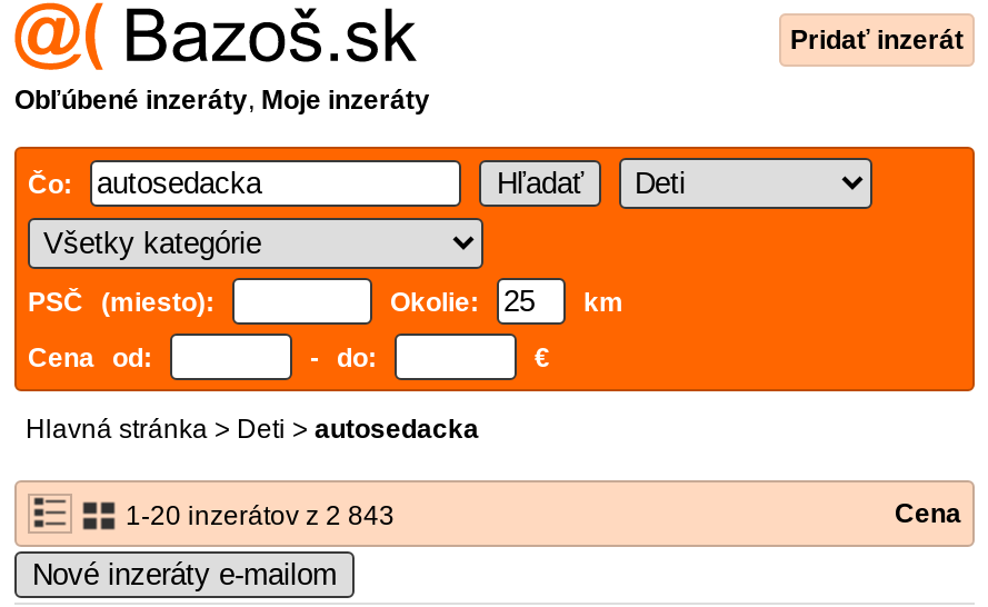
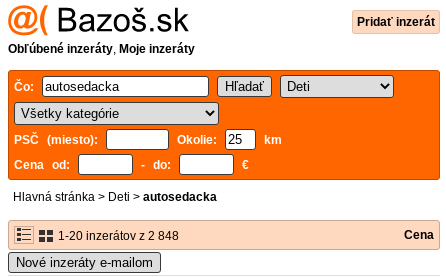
- 1-20 inzerátov z 2 843
+ 1-20 inzerátov z 2 848
